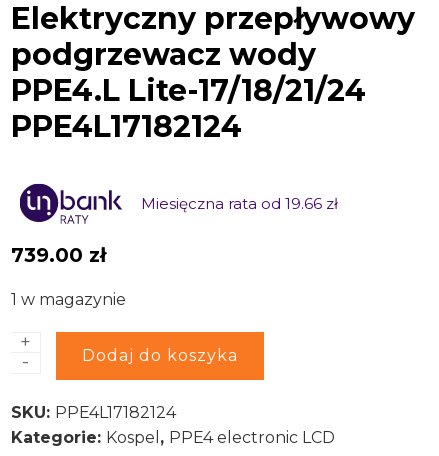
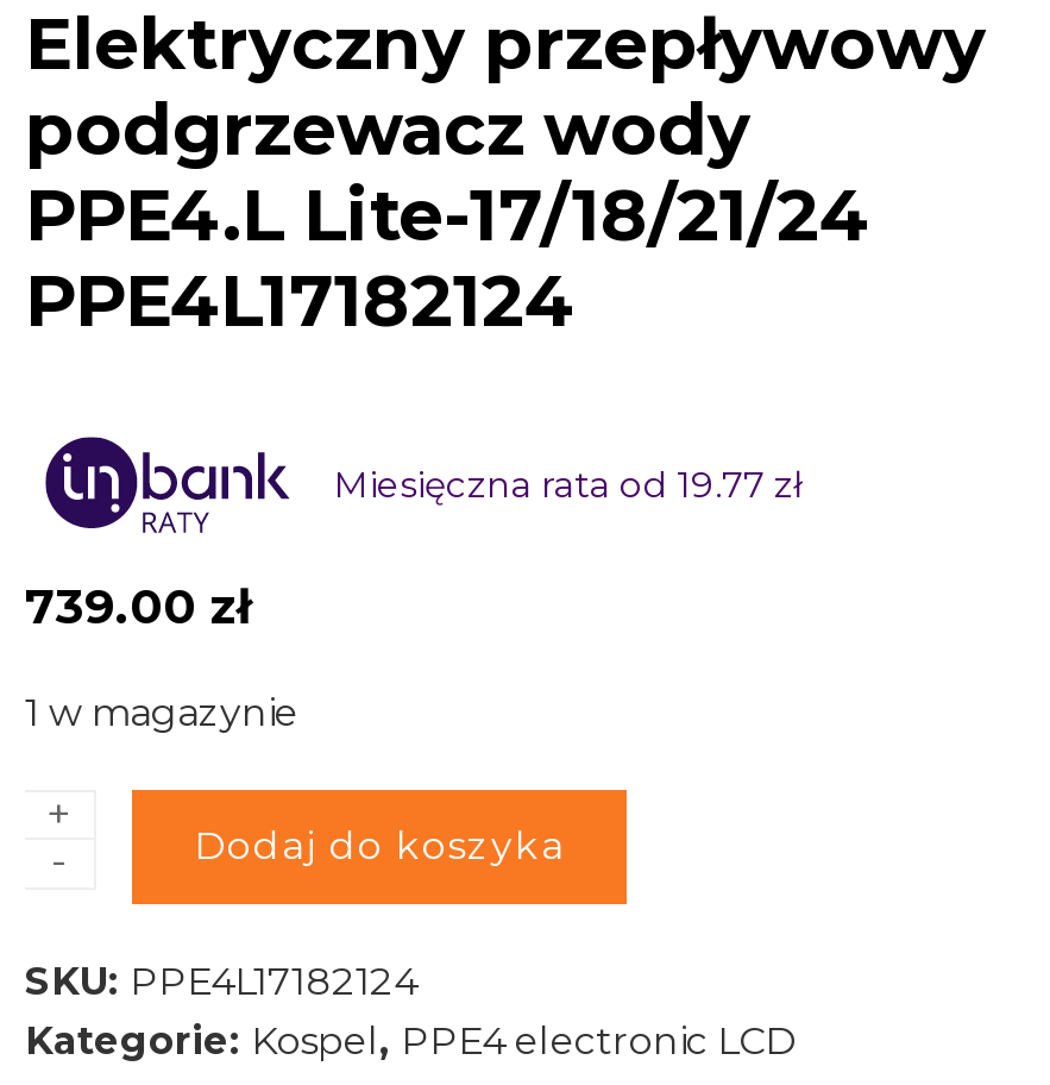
- Miesięczna rata od 19.66 zł
+ Miesięczna rata od 19.77 zł
